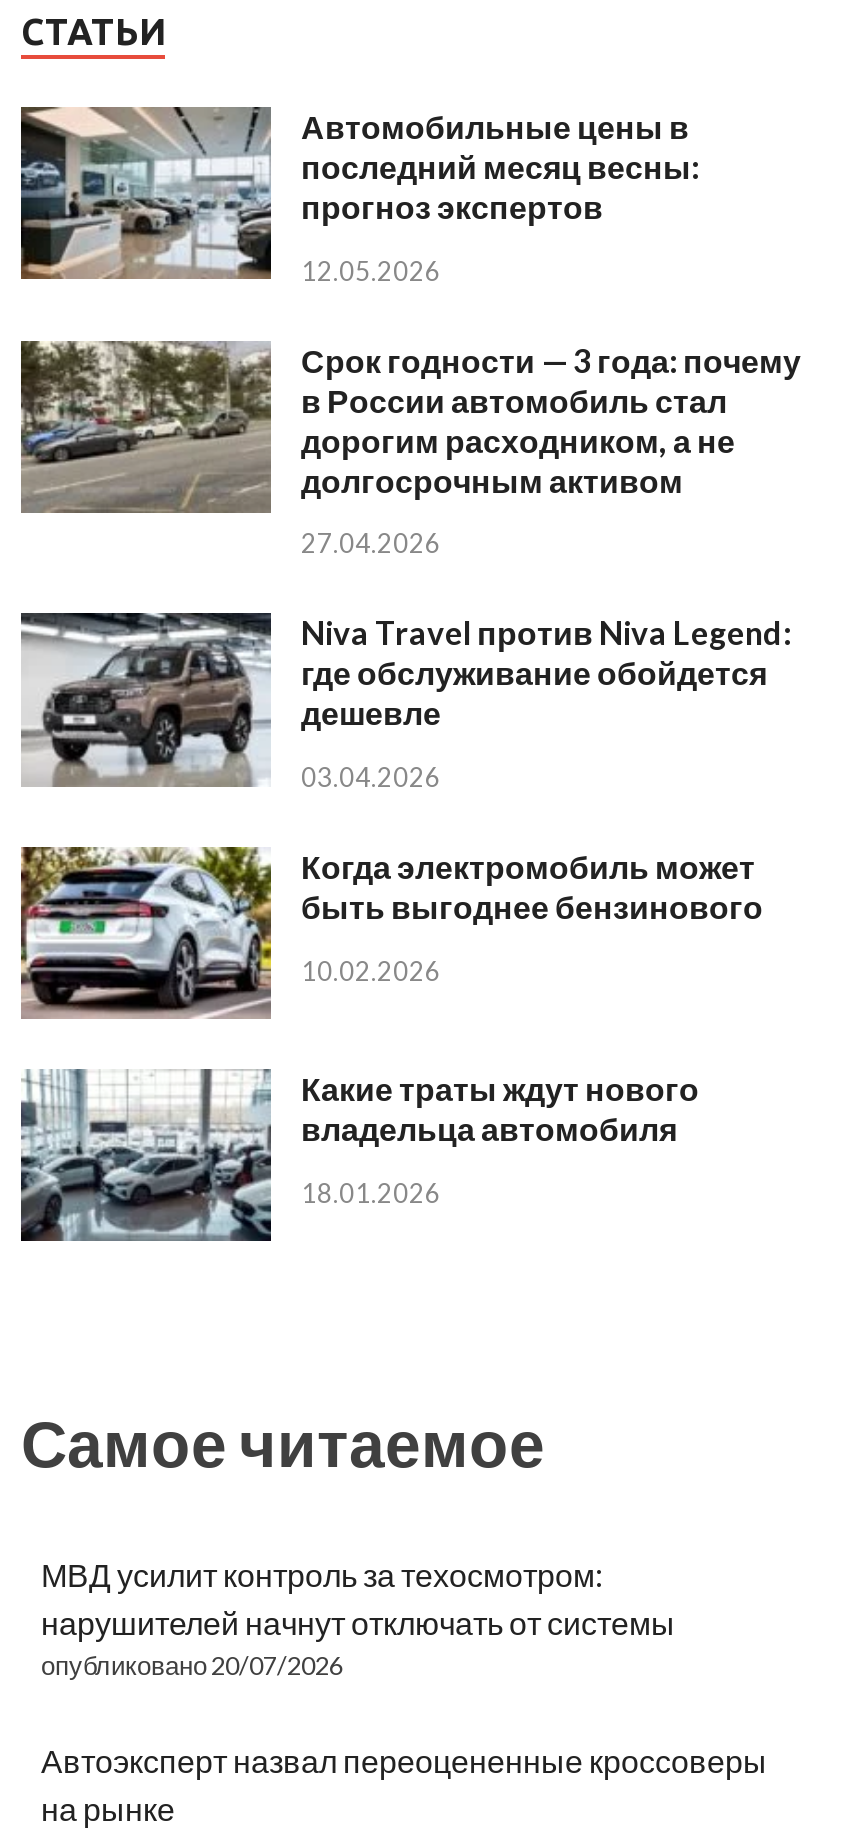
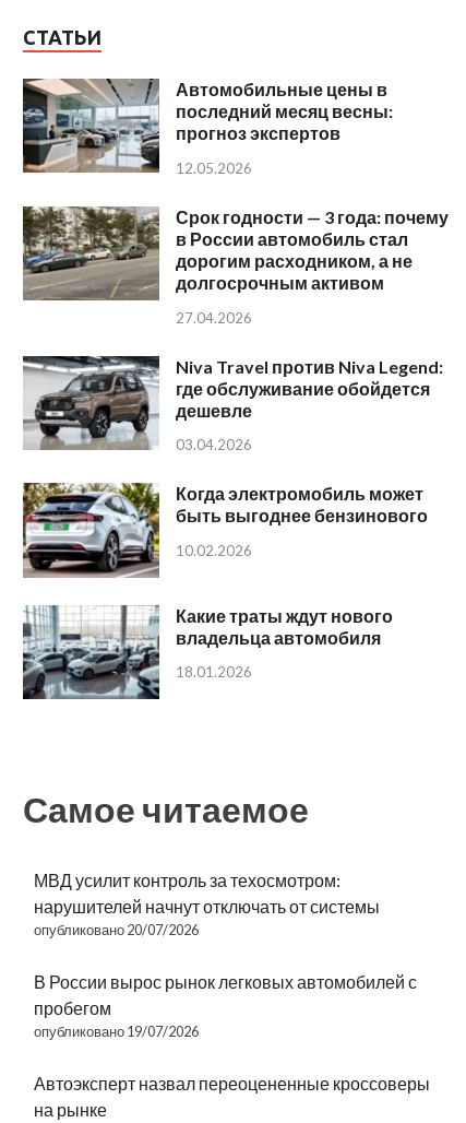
+ В России вырос рынок легковых автомобилей с
+ пробегом
+ опубликовано 19/07/2026
